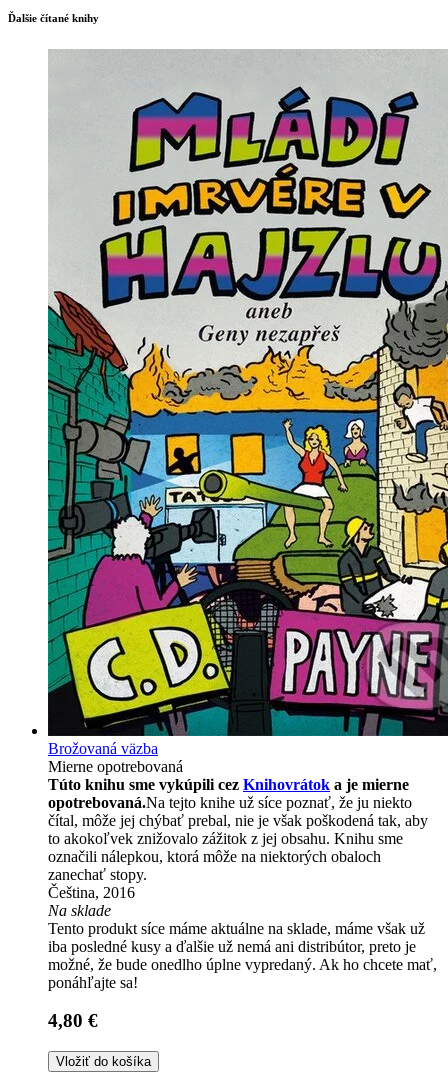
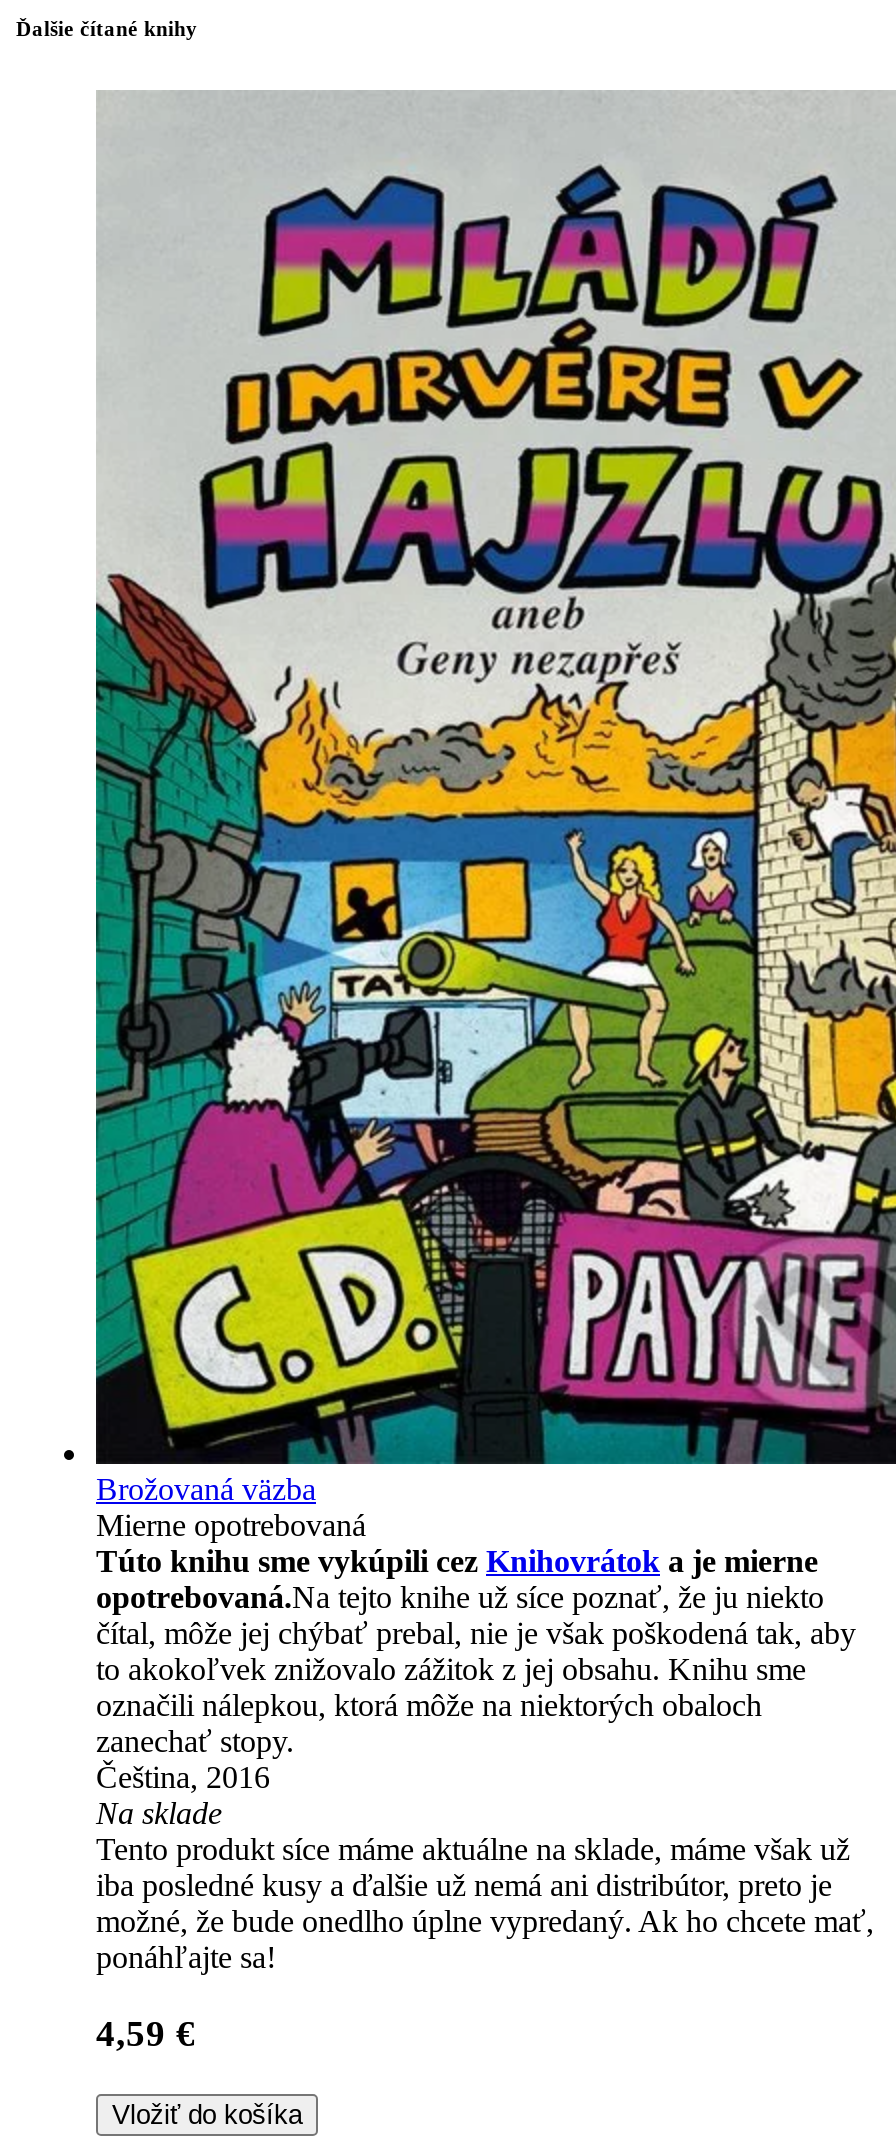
- 4,80 €
+ 4,59 €
